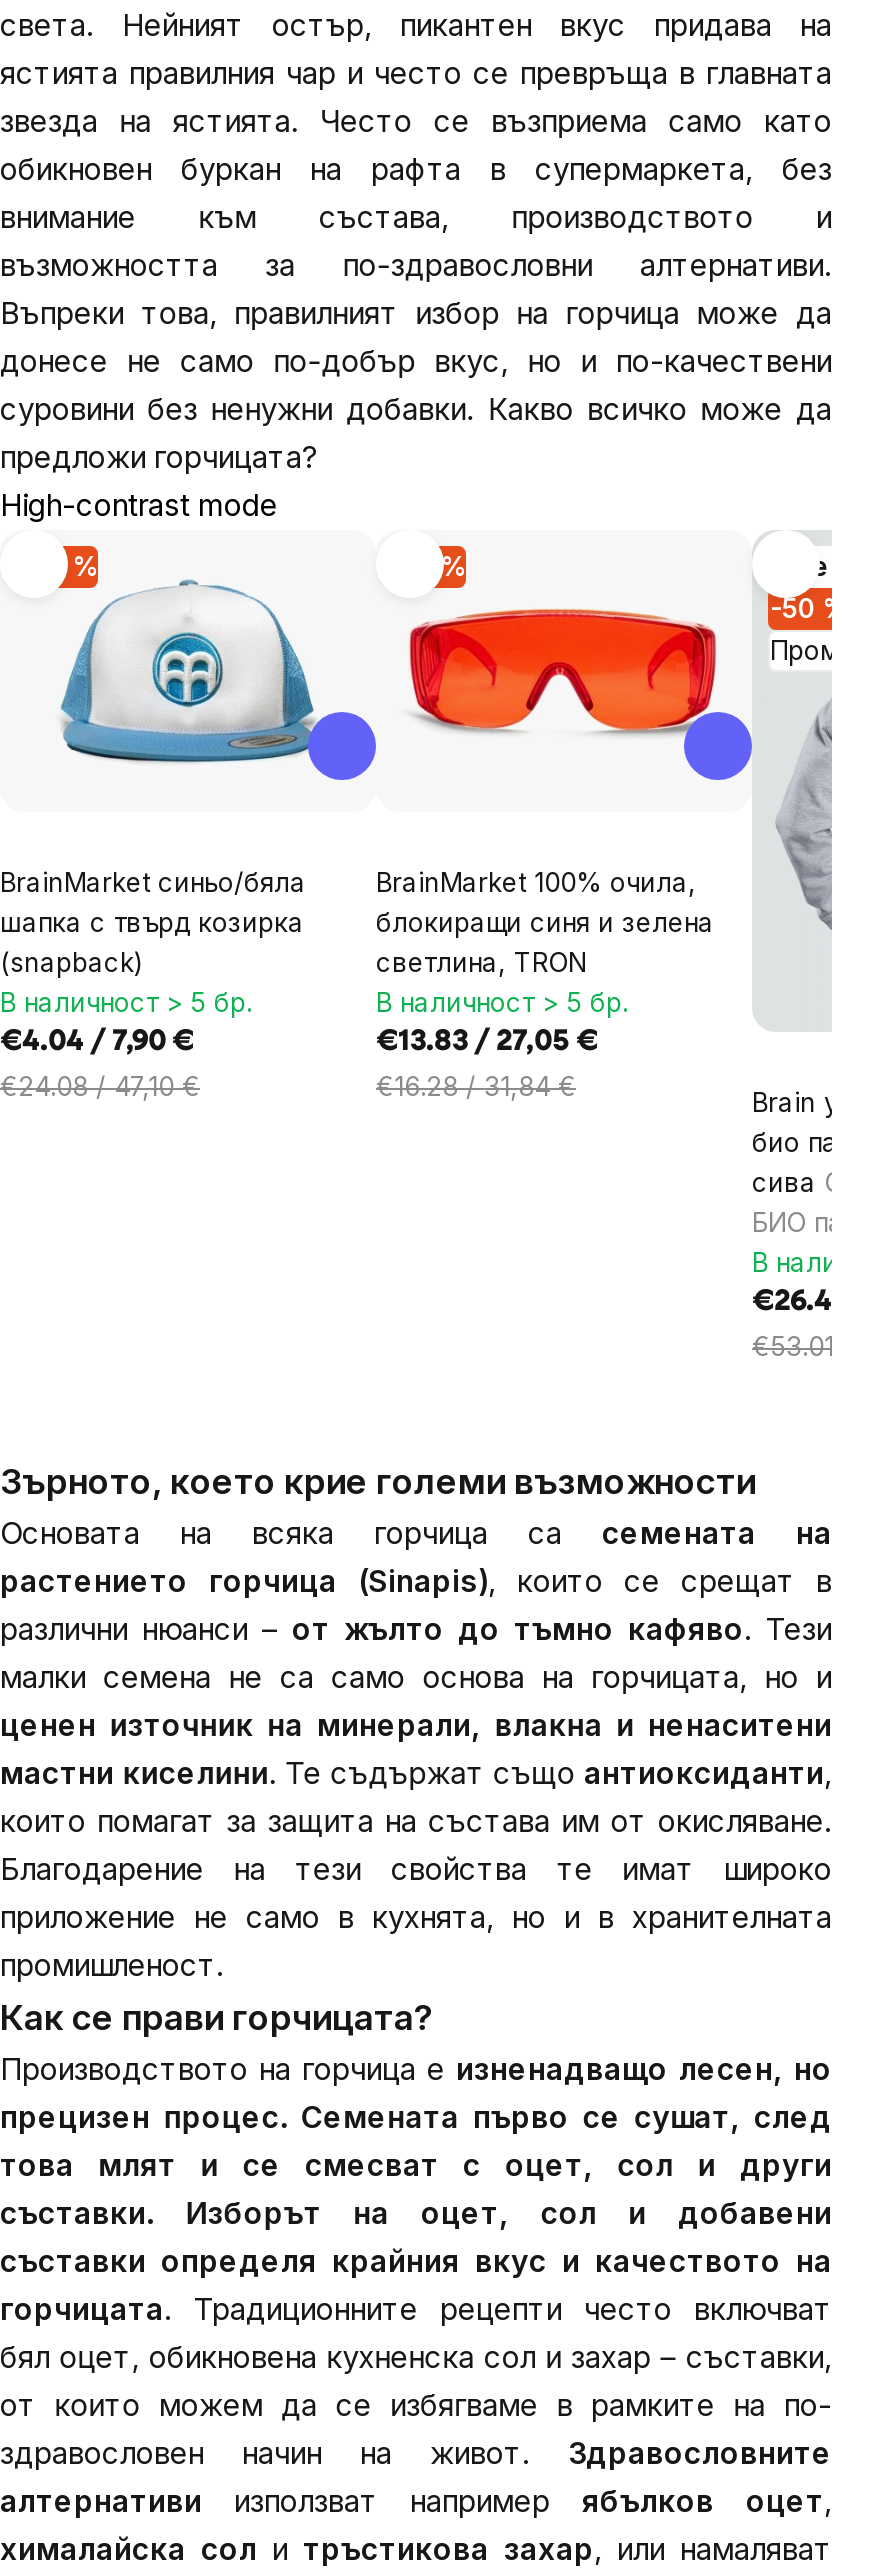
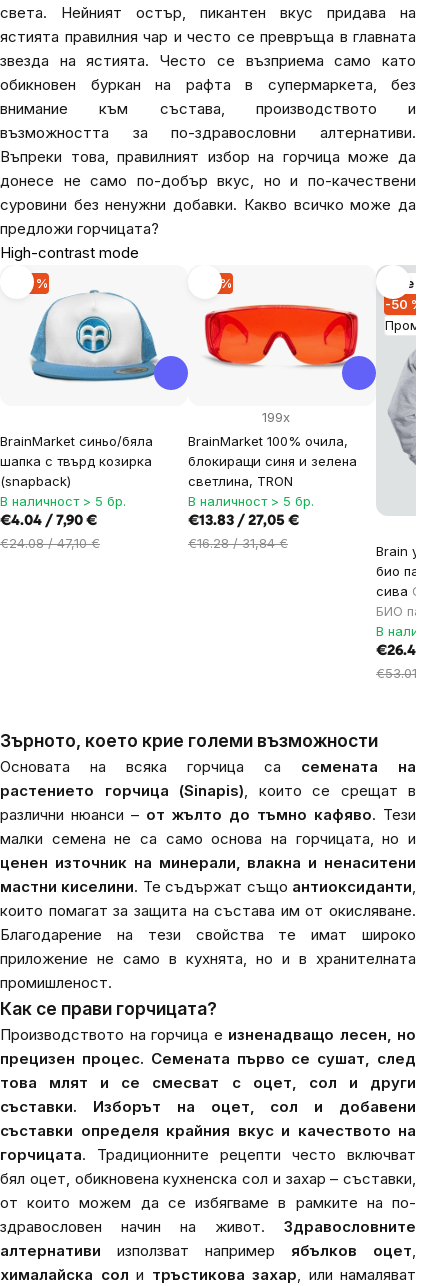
+ 199x
